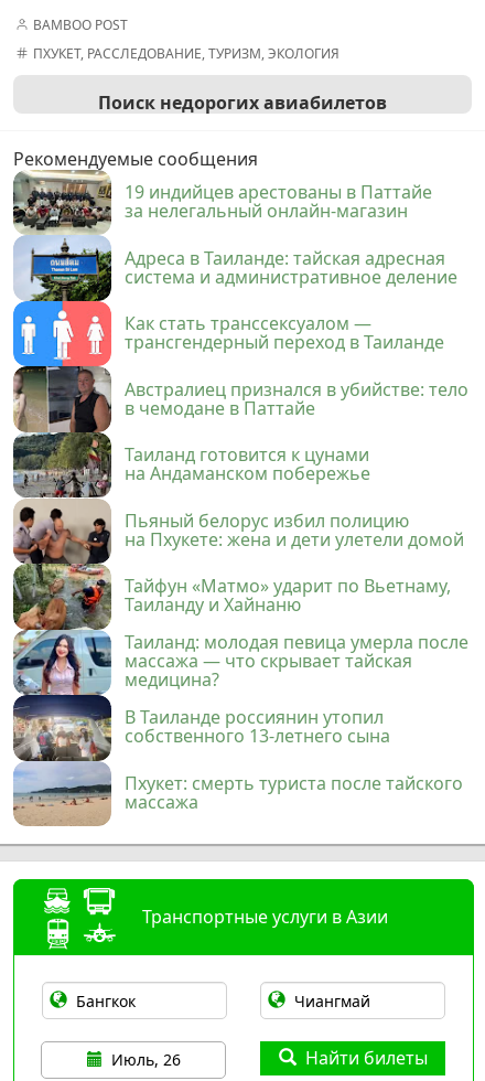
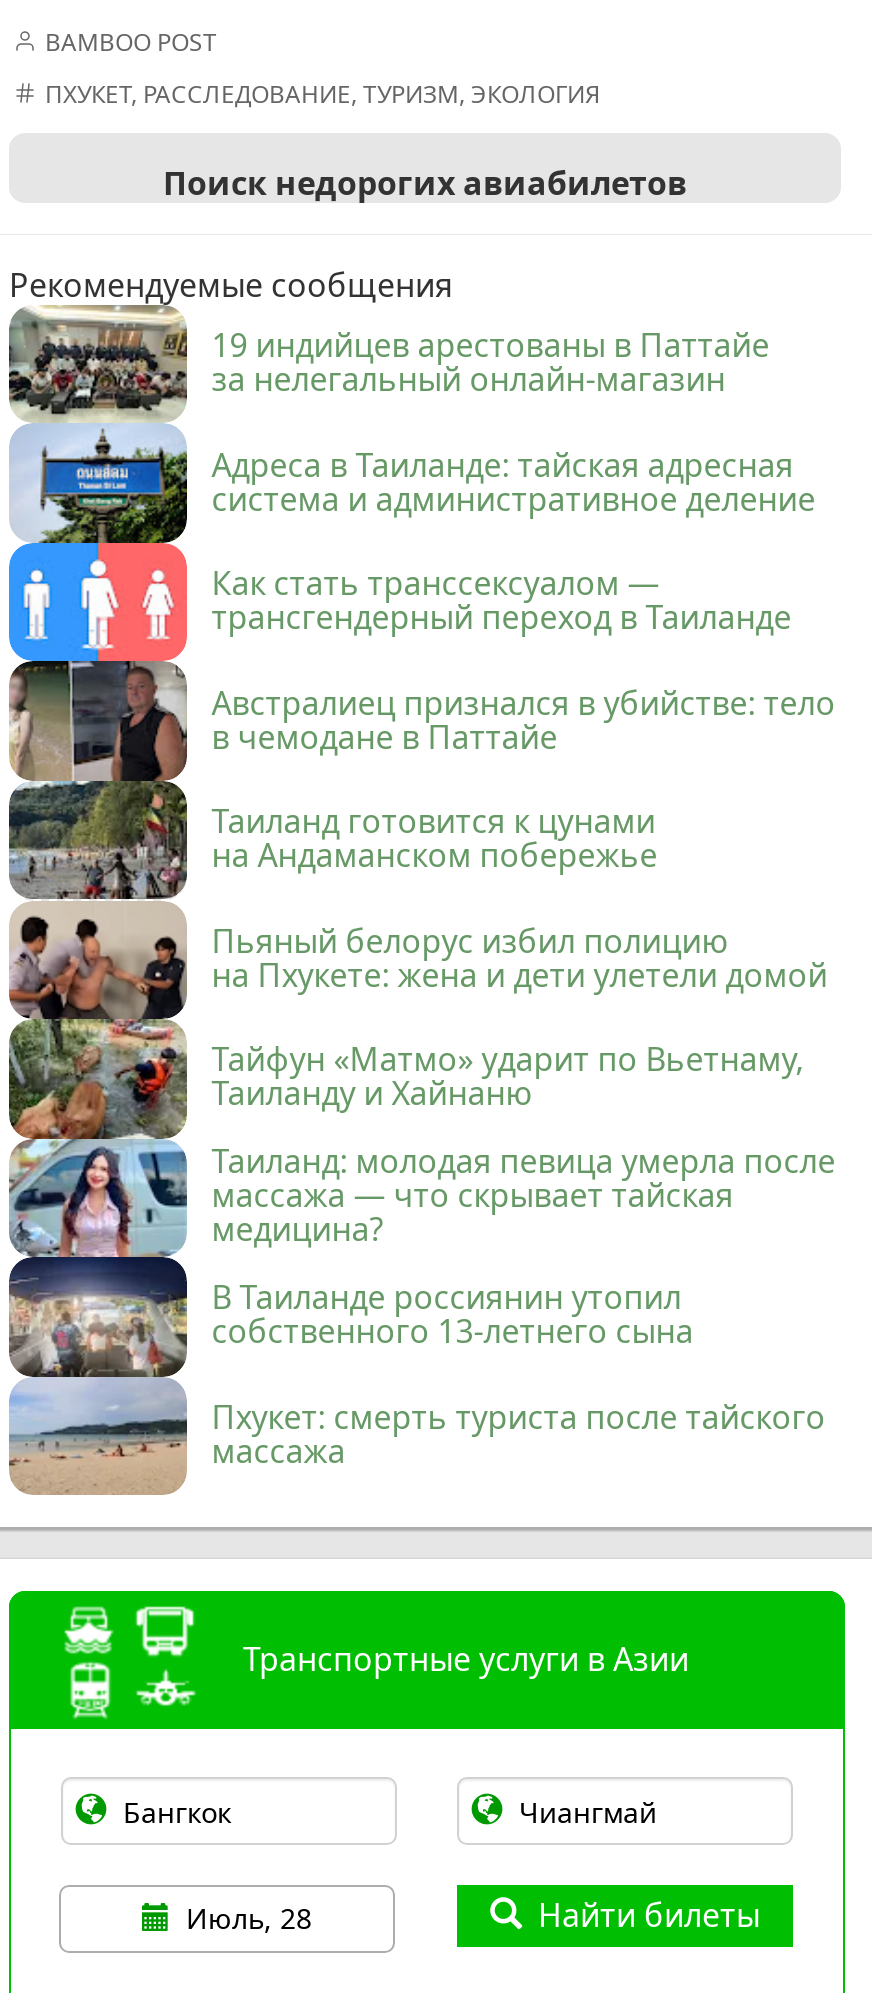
- Июль, 26
+ Июль, 28
